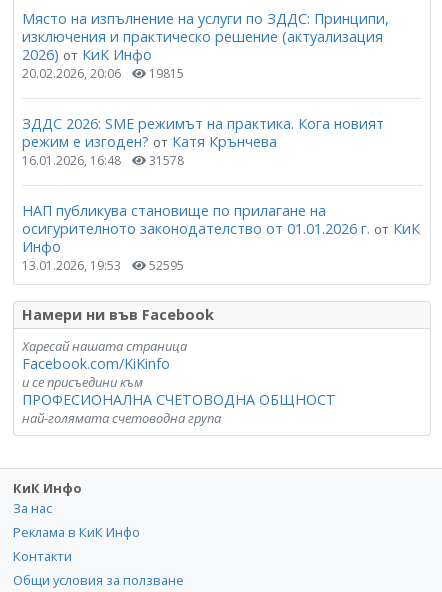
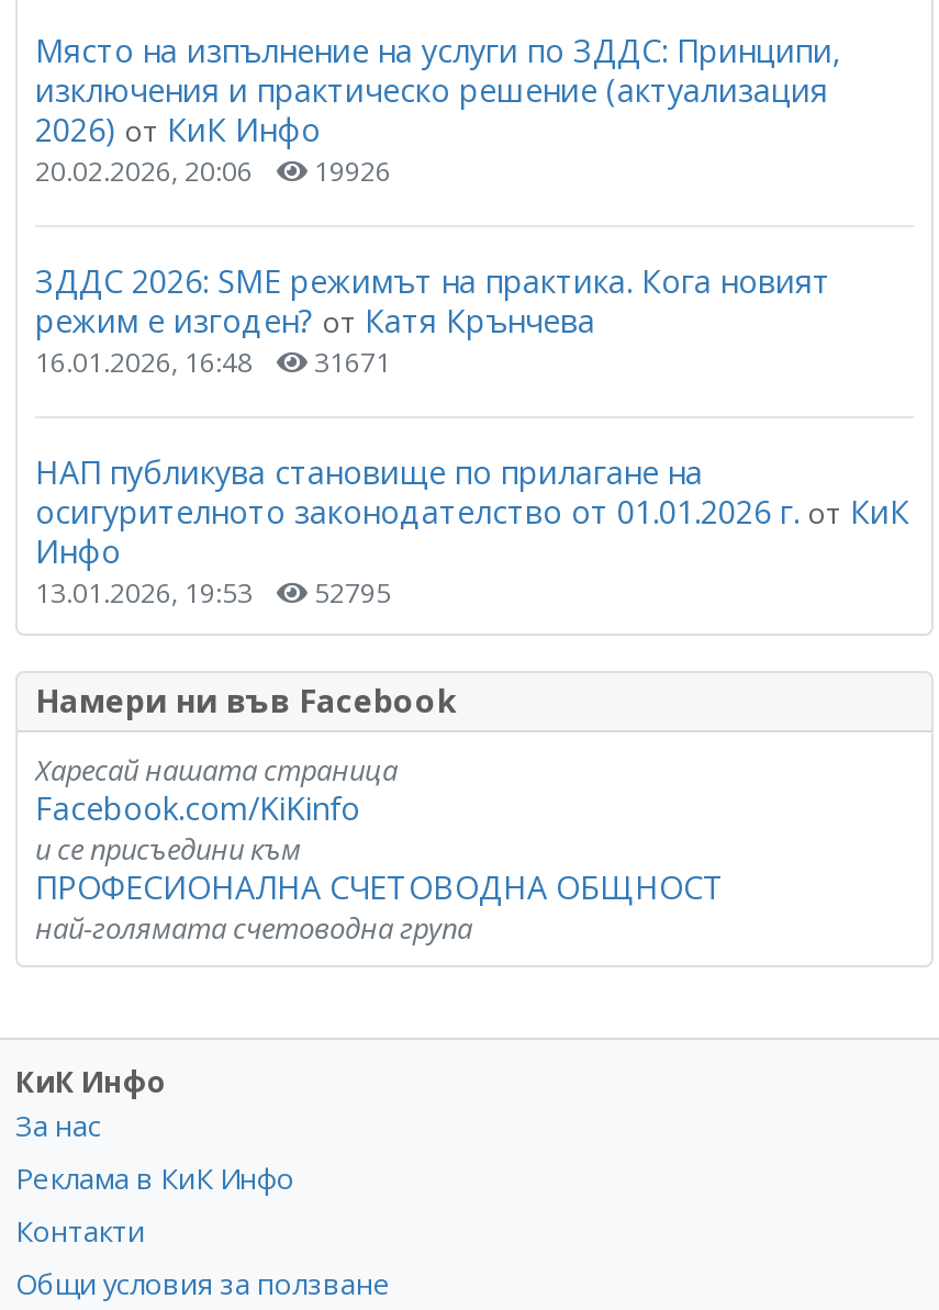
- 20.02.2026, 20:06 19815
+ 20.02.2026, 20:06 19926

- 16.01.2026, 16:48 31578
+ 16.01.2026, 16:48 31671

- 13.01.2026, 19:53 52595
+ 13.01.2026, 19:53 52795
